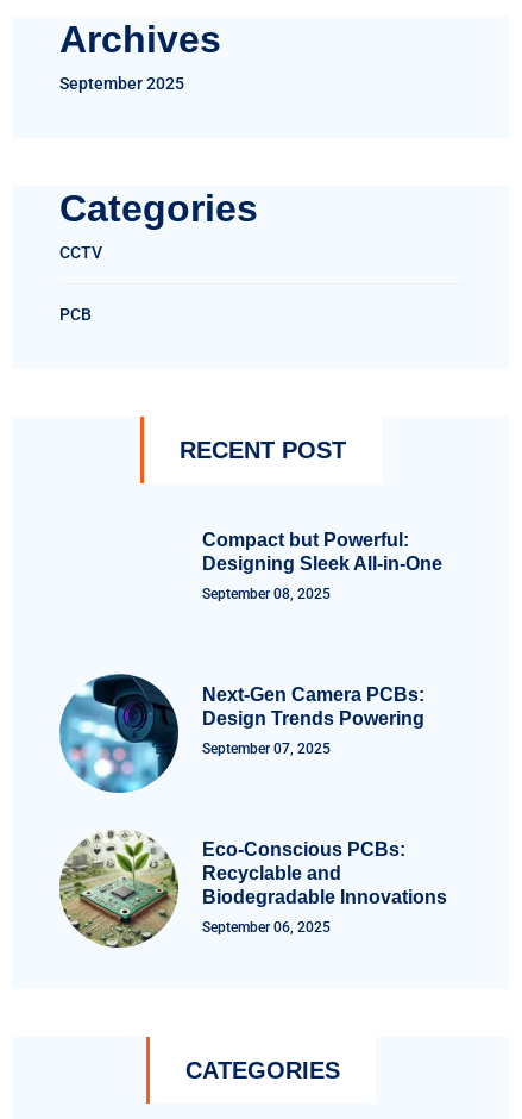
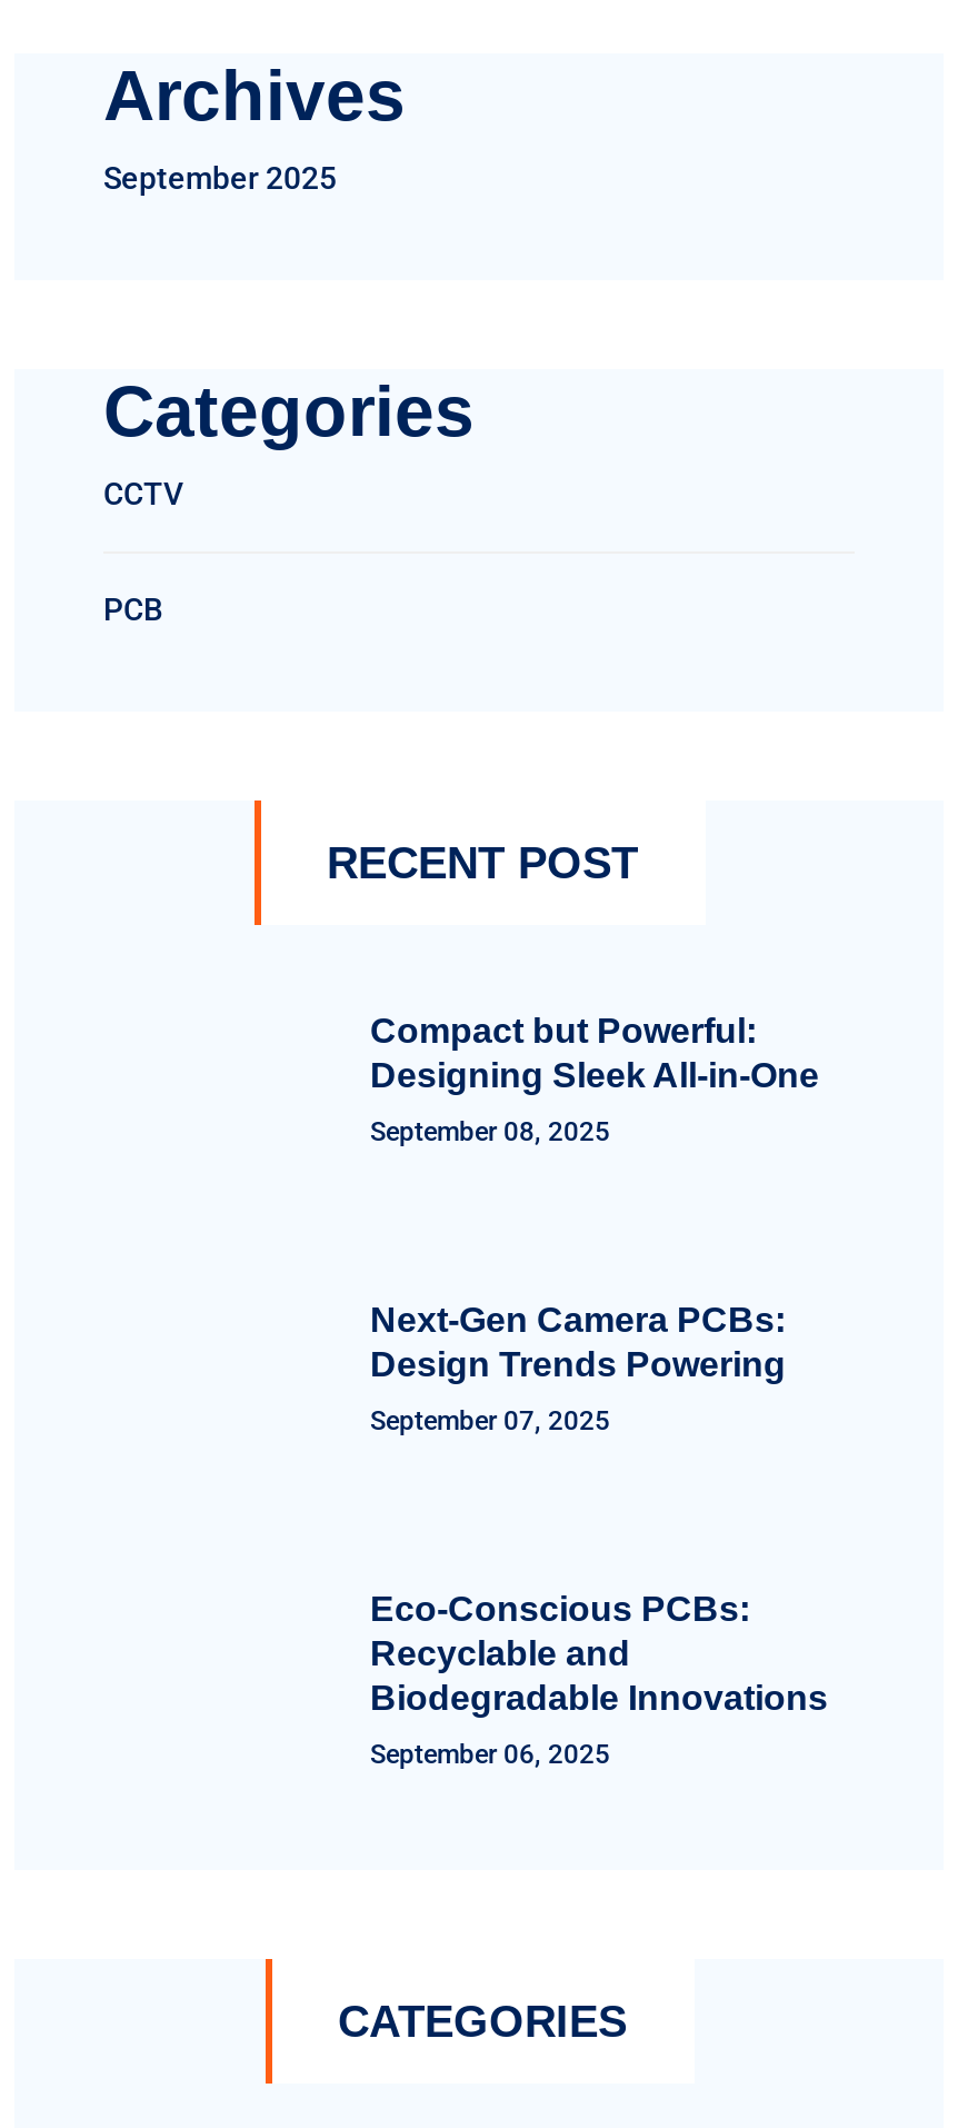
- [image]

- [image]
